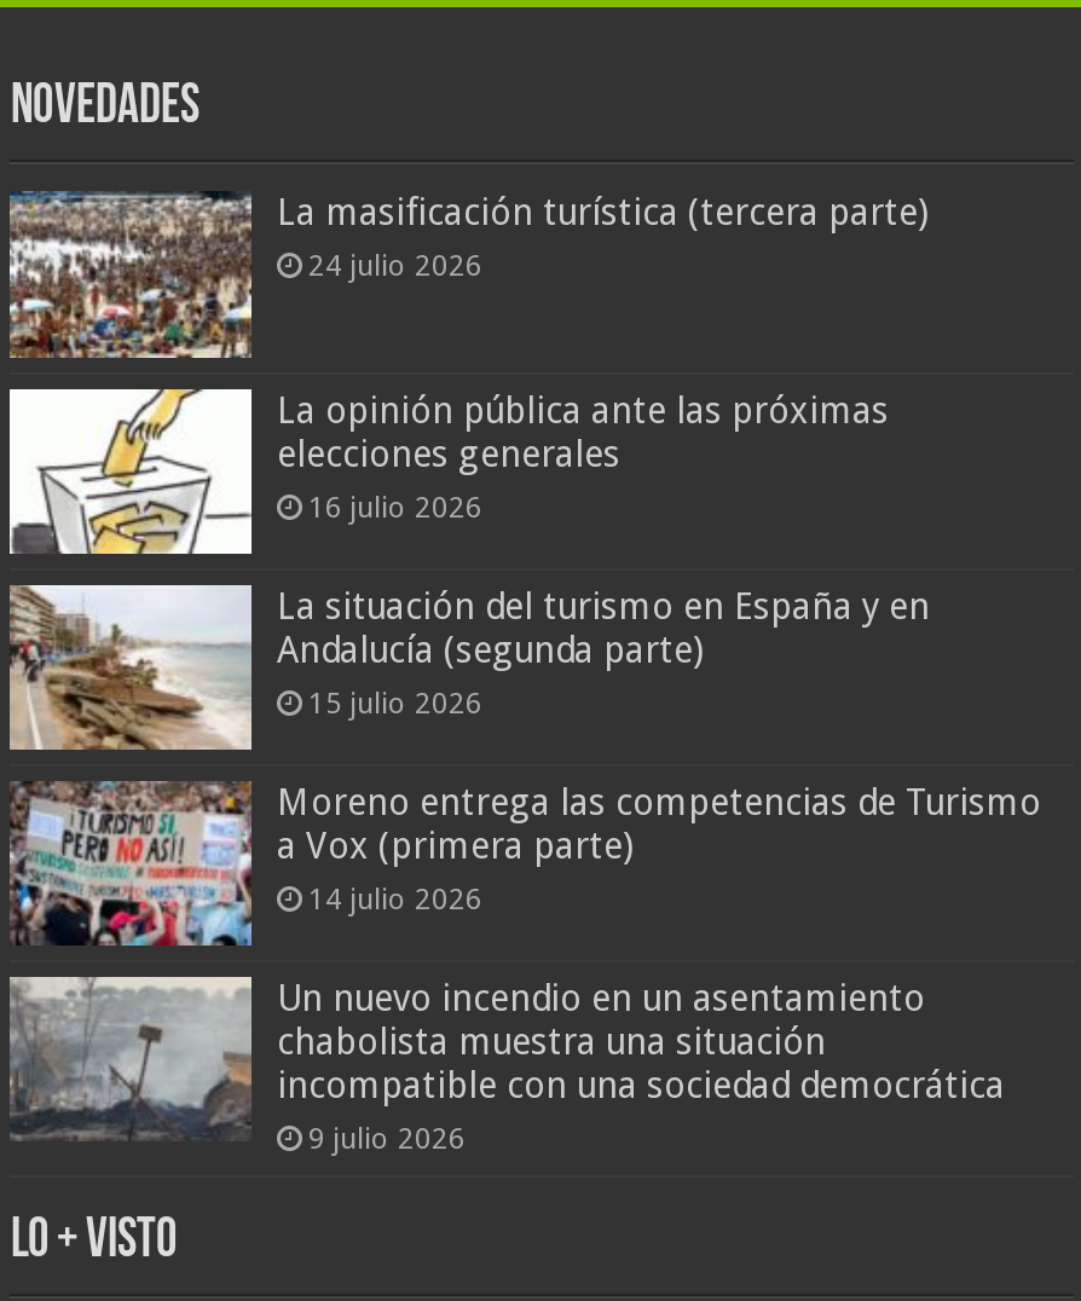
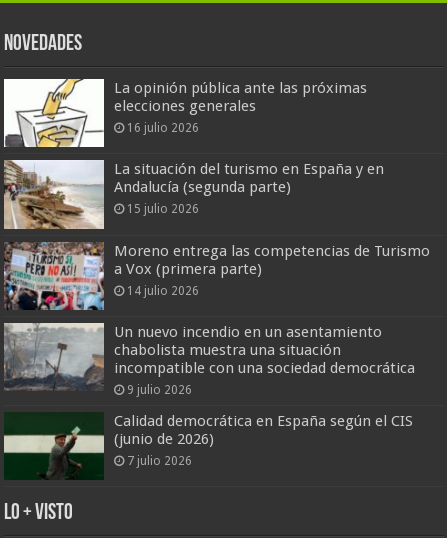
- [image]
- La masificación turística (tercera parte)
- 24 julio 2026

moved up: [image] | La opinión pública ante las próximas | elecciones generales | ... | incompatible con una sociedad democrática | 9 julio 2026

+ [image]
+ Calidad democrática en España según el CIS
+ (junio de 2026)
+ 7 julio 2026
